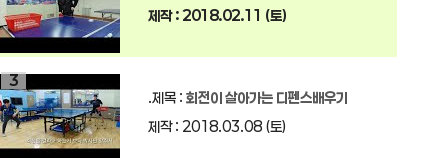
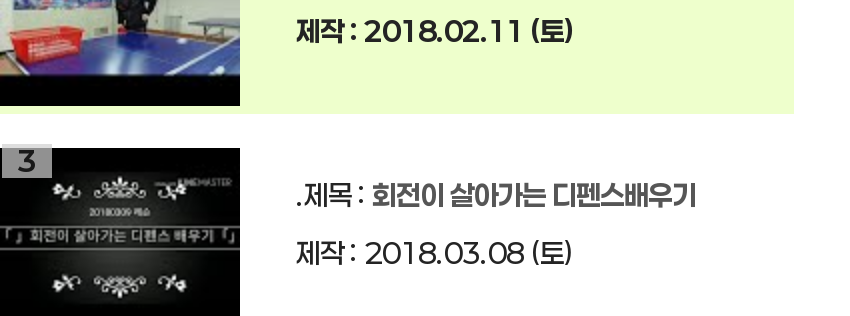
- [image]
+ [image]
